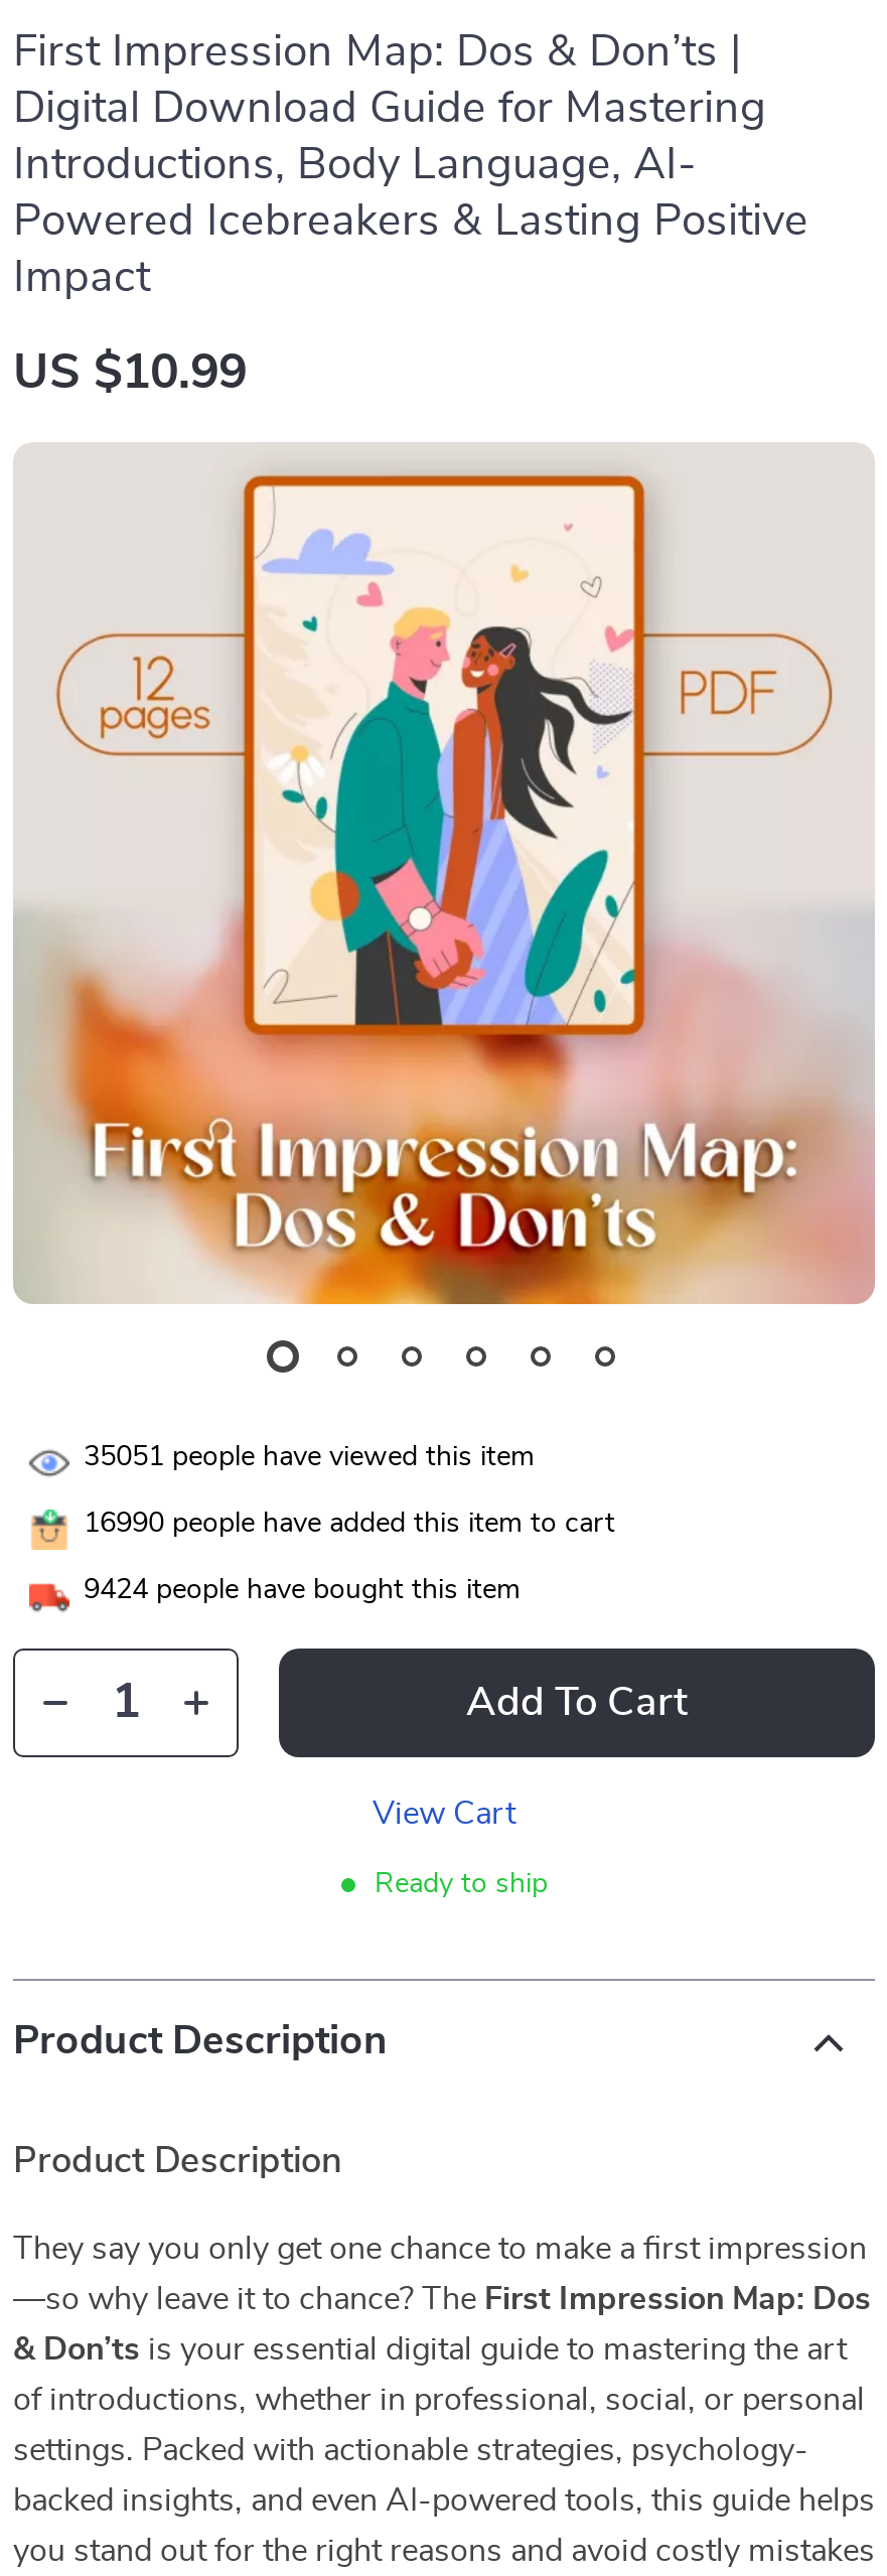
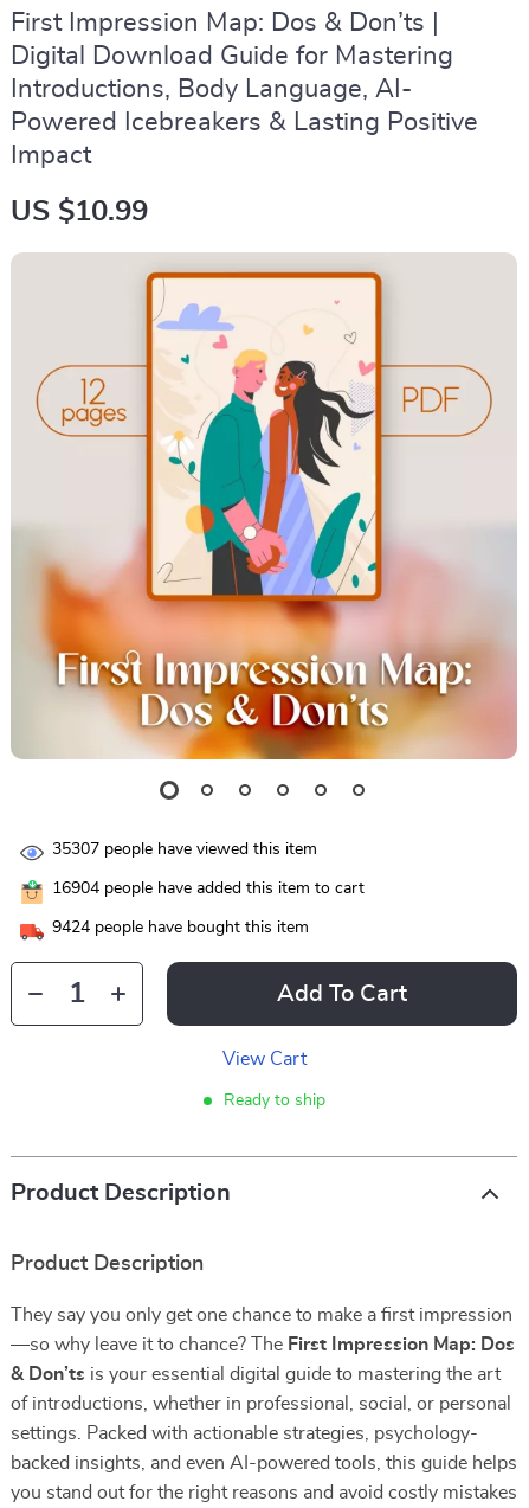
- 35051 people have viewed this item
+ 35307 people have viewed this item

- 16990 people have added this item to cart
+ 16904 people have added this item to cart
